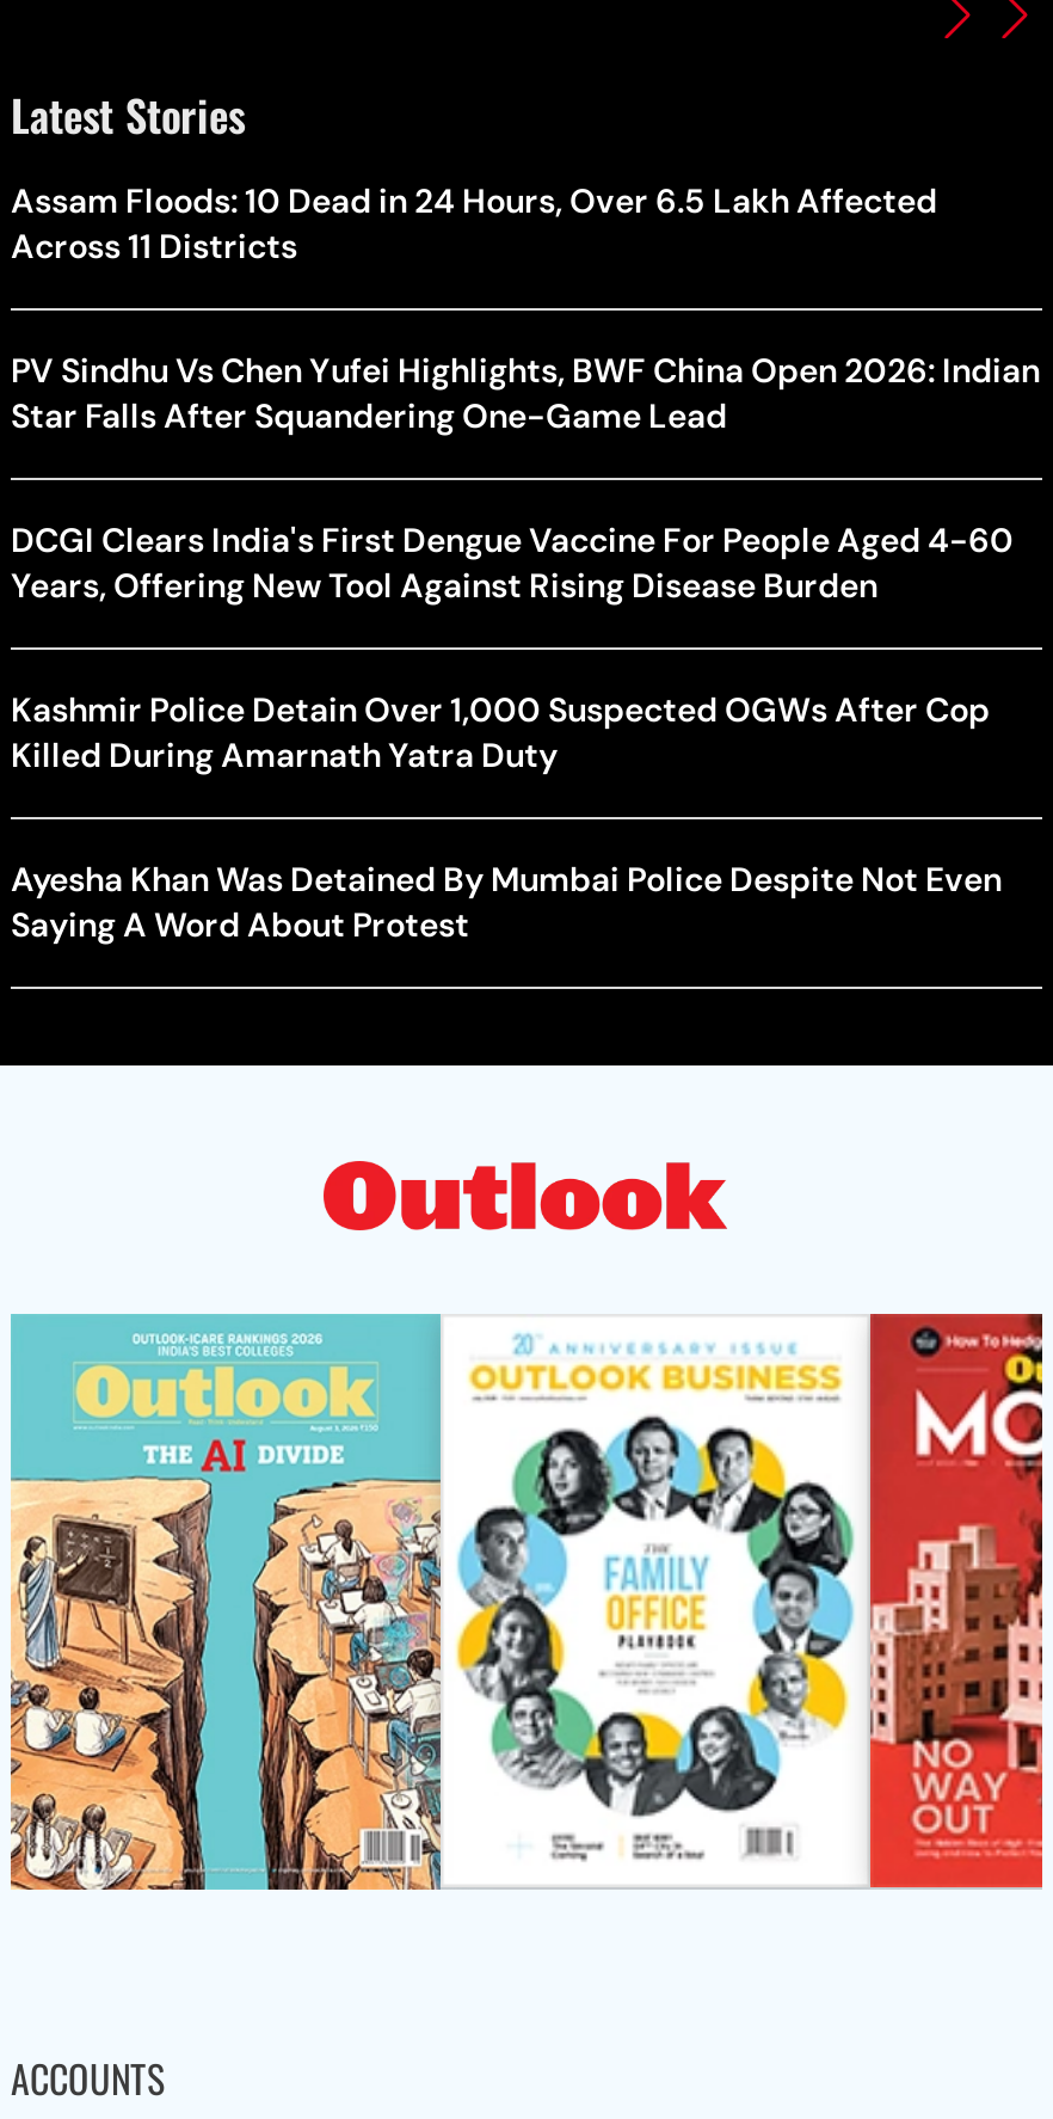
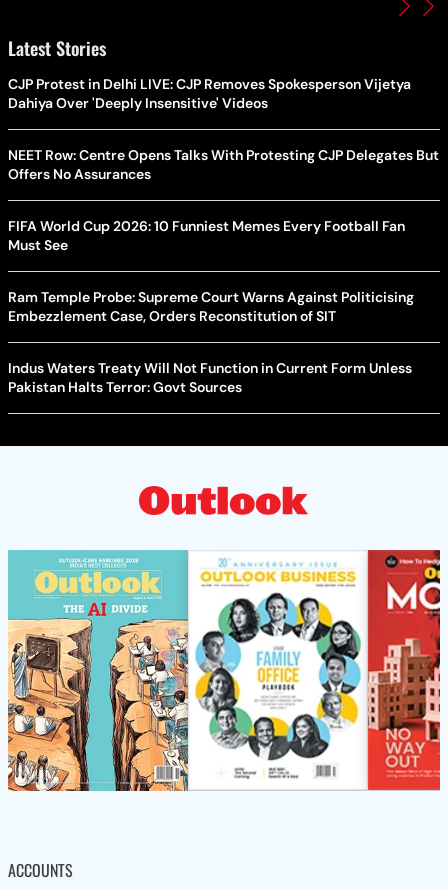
- Assam Floods: 10 Dead in 24 Hours, Over 6.5 Lakh Affected
- Across 11 Districts
+ CJP Protest in Delhi LIVE: CJP Removes Spokesperson Vijetya
+ Dahiya Over 'Deeply Insensitive' Videos

- PV Sindhu Vs Chen Yufei Highlights, BWF China Open 2026: Indian
- Star Falls After Squandering One-Game Lead
+ NEET Row: Centre Opens Talks With Protesting CJP Delegates But
+ Offers No Assurances

- DCGI Clears India's First Dengue Vaccine For People Aged 4-60
- Years, Offering New Tool Against Rising Disease Burden
+ FIFA World Cup 2026: 10 Funniest Memes Every Football Fan
+ Must See

- Kashmir Police Detain Over 1,000 Suspected OGWs After Cop
- Killed During Amarnath Yatra Duty
+ Ram Temple Probe: Supreme Court Warns Against Politicising
+ Embezzlement Case, Orders Reconstitution of SIT

- Ayesha Khan Was Detained By Mumbai Police Despite Not Even
- Saying A Word About Protest
+ Indus Waters Treaty Will Not Function in Current Form Unless
+ Pakistan Halts Terror: Govt Sources
